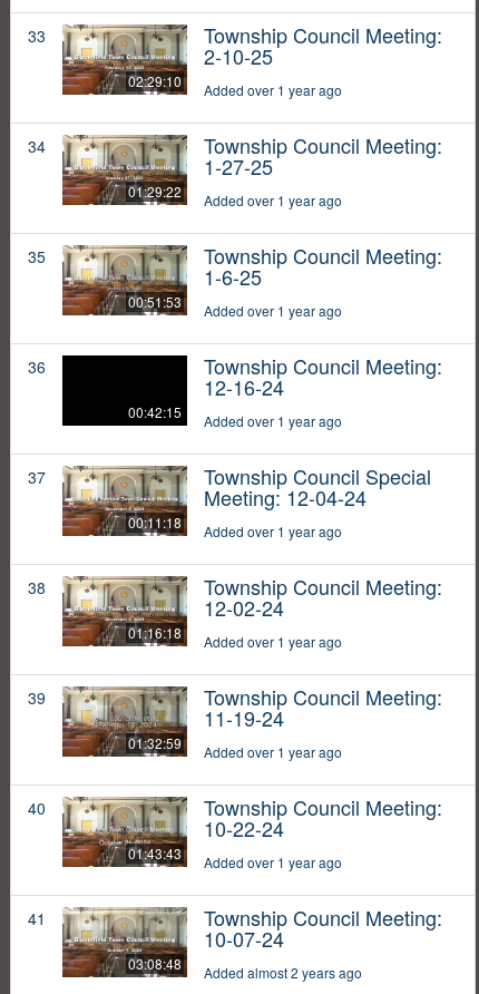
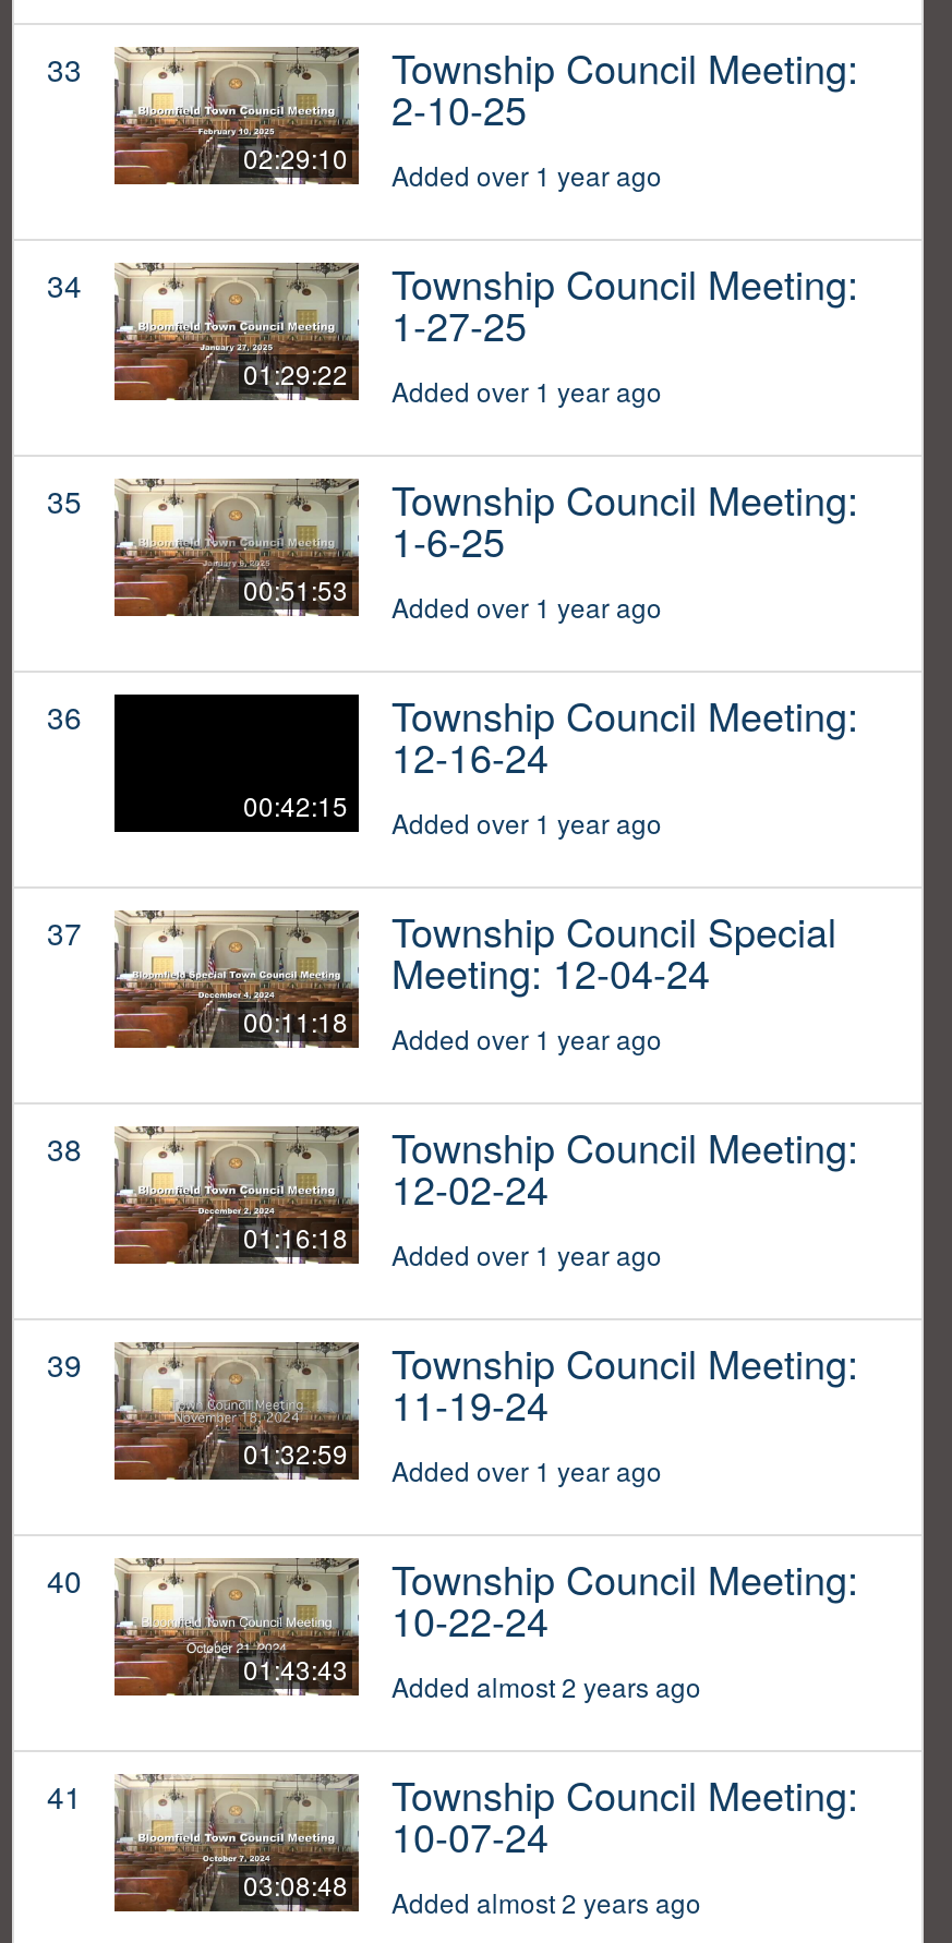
- Added over 1 year ago
+ Added almost 2 years ago
